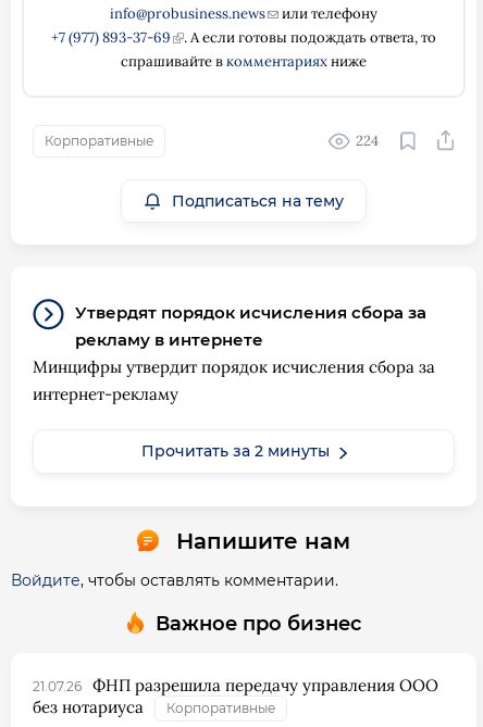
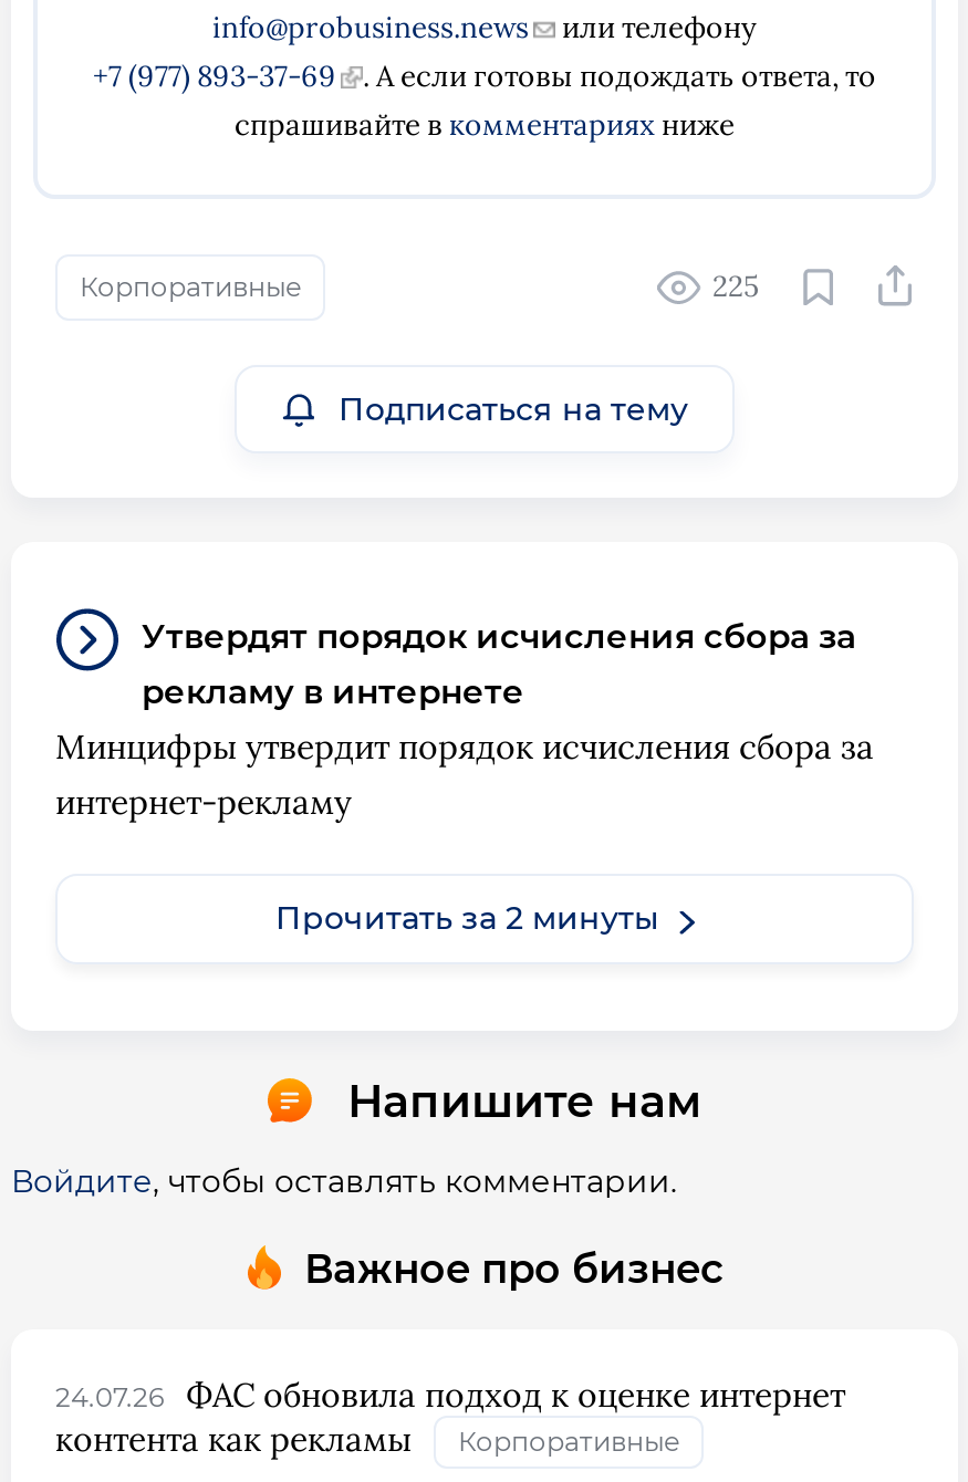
- 224
+ 225

- 21.07.26
- ФНП разрешила передачу управления ООО
- без нотариуса
+ 24.07.26
+ ФАС обновила подход к оценке интернет
+ контента как рекламы
